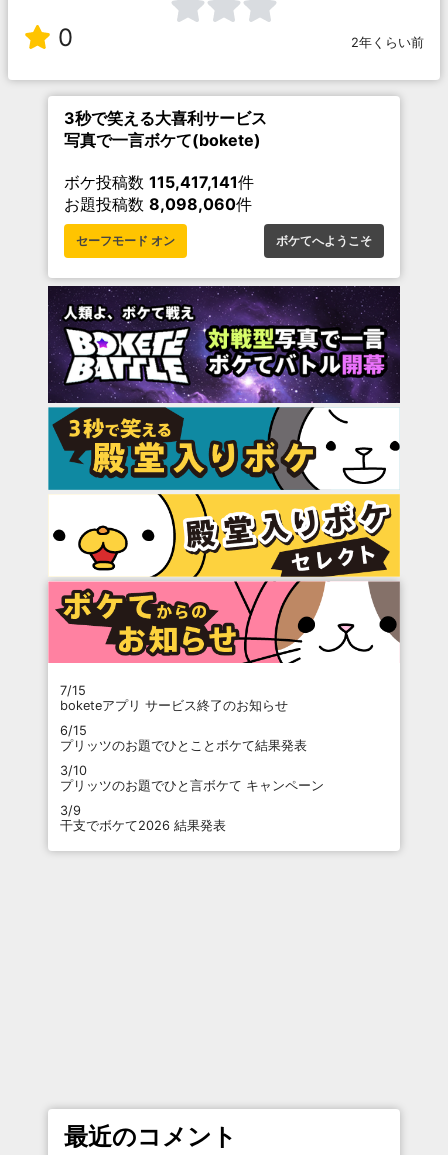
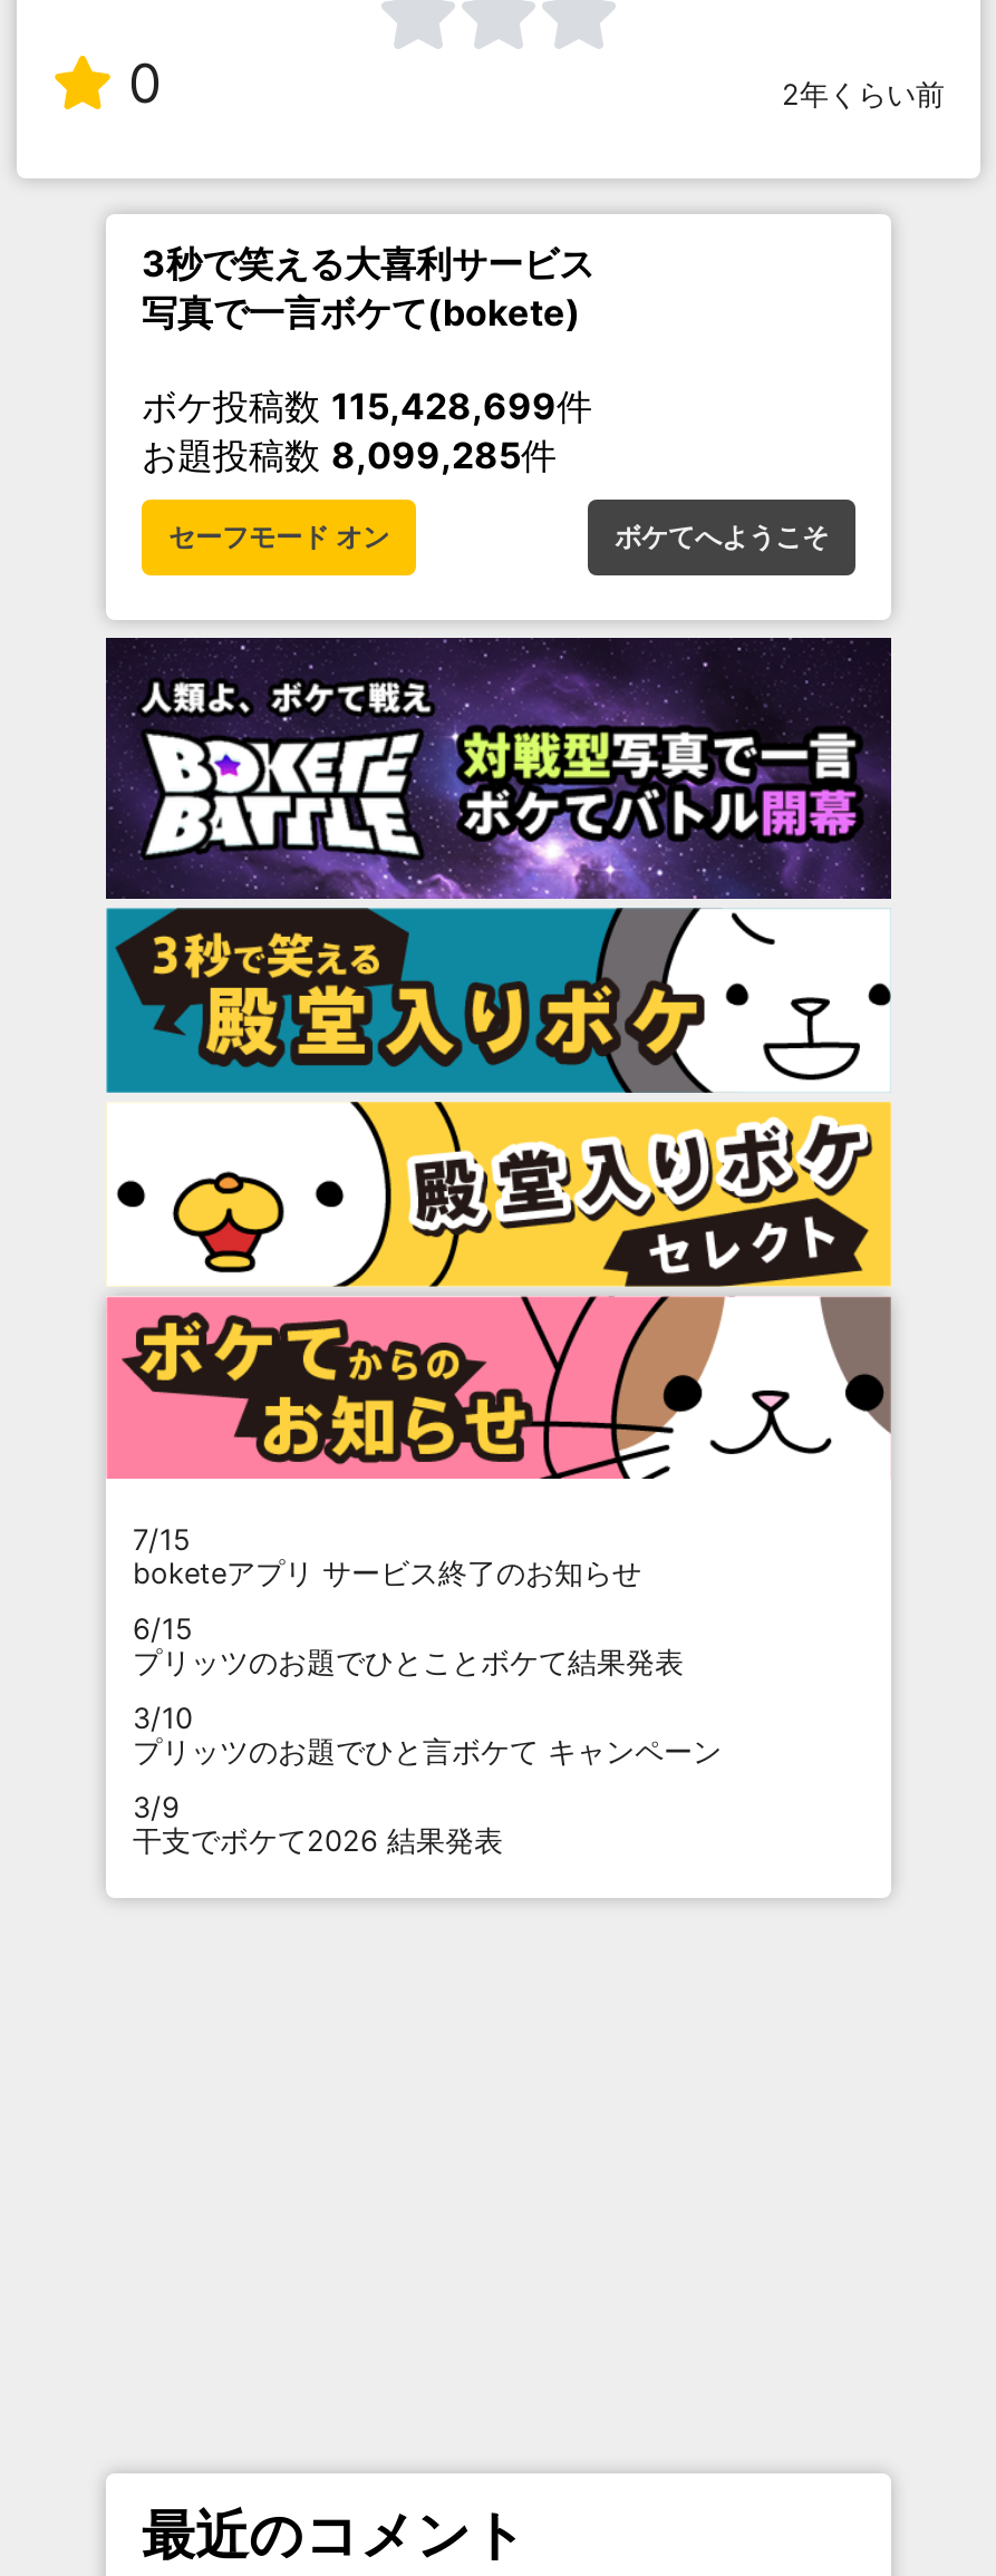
- ボケ投稿数115,417,141件
+ ボケ投稿数115,428,699件

- お題投稿数8,098,060件
+ お題投稿数8,099,285件
